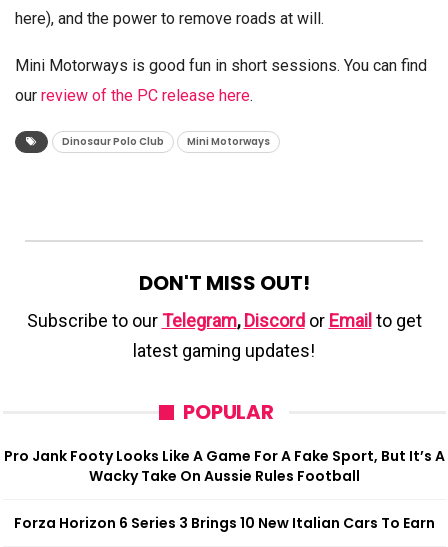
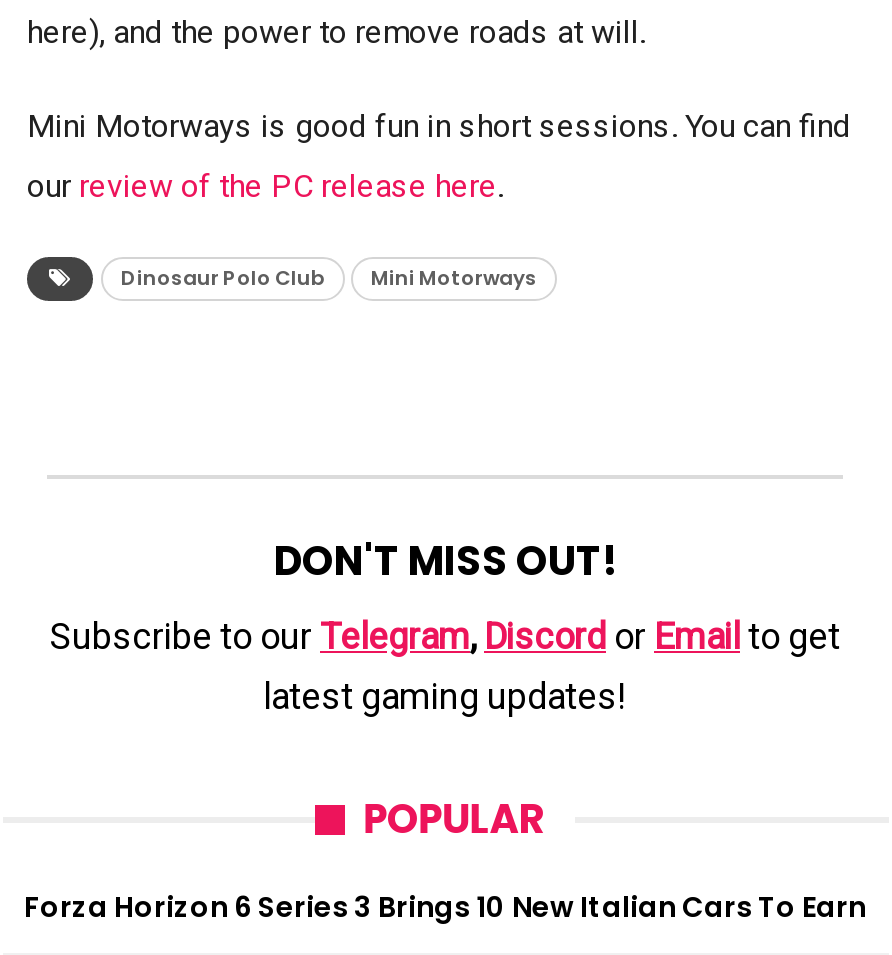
- Pro Jank Footy Looks Like A Game For A Fake Sport, But It’s A
- Wacky Take On Aussie Rules Football
